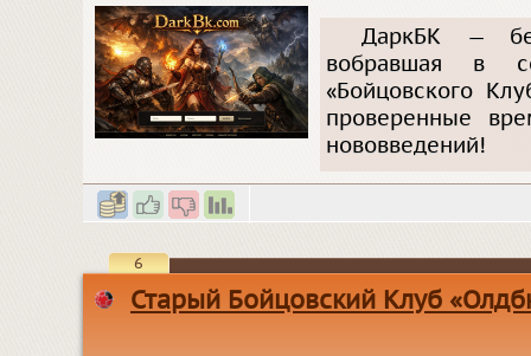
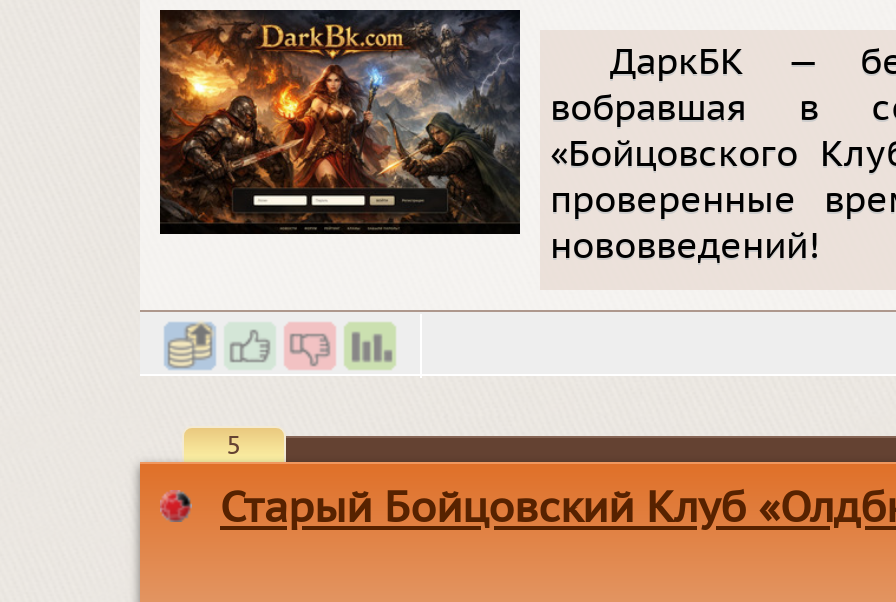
- 6
+ 5
